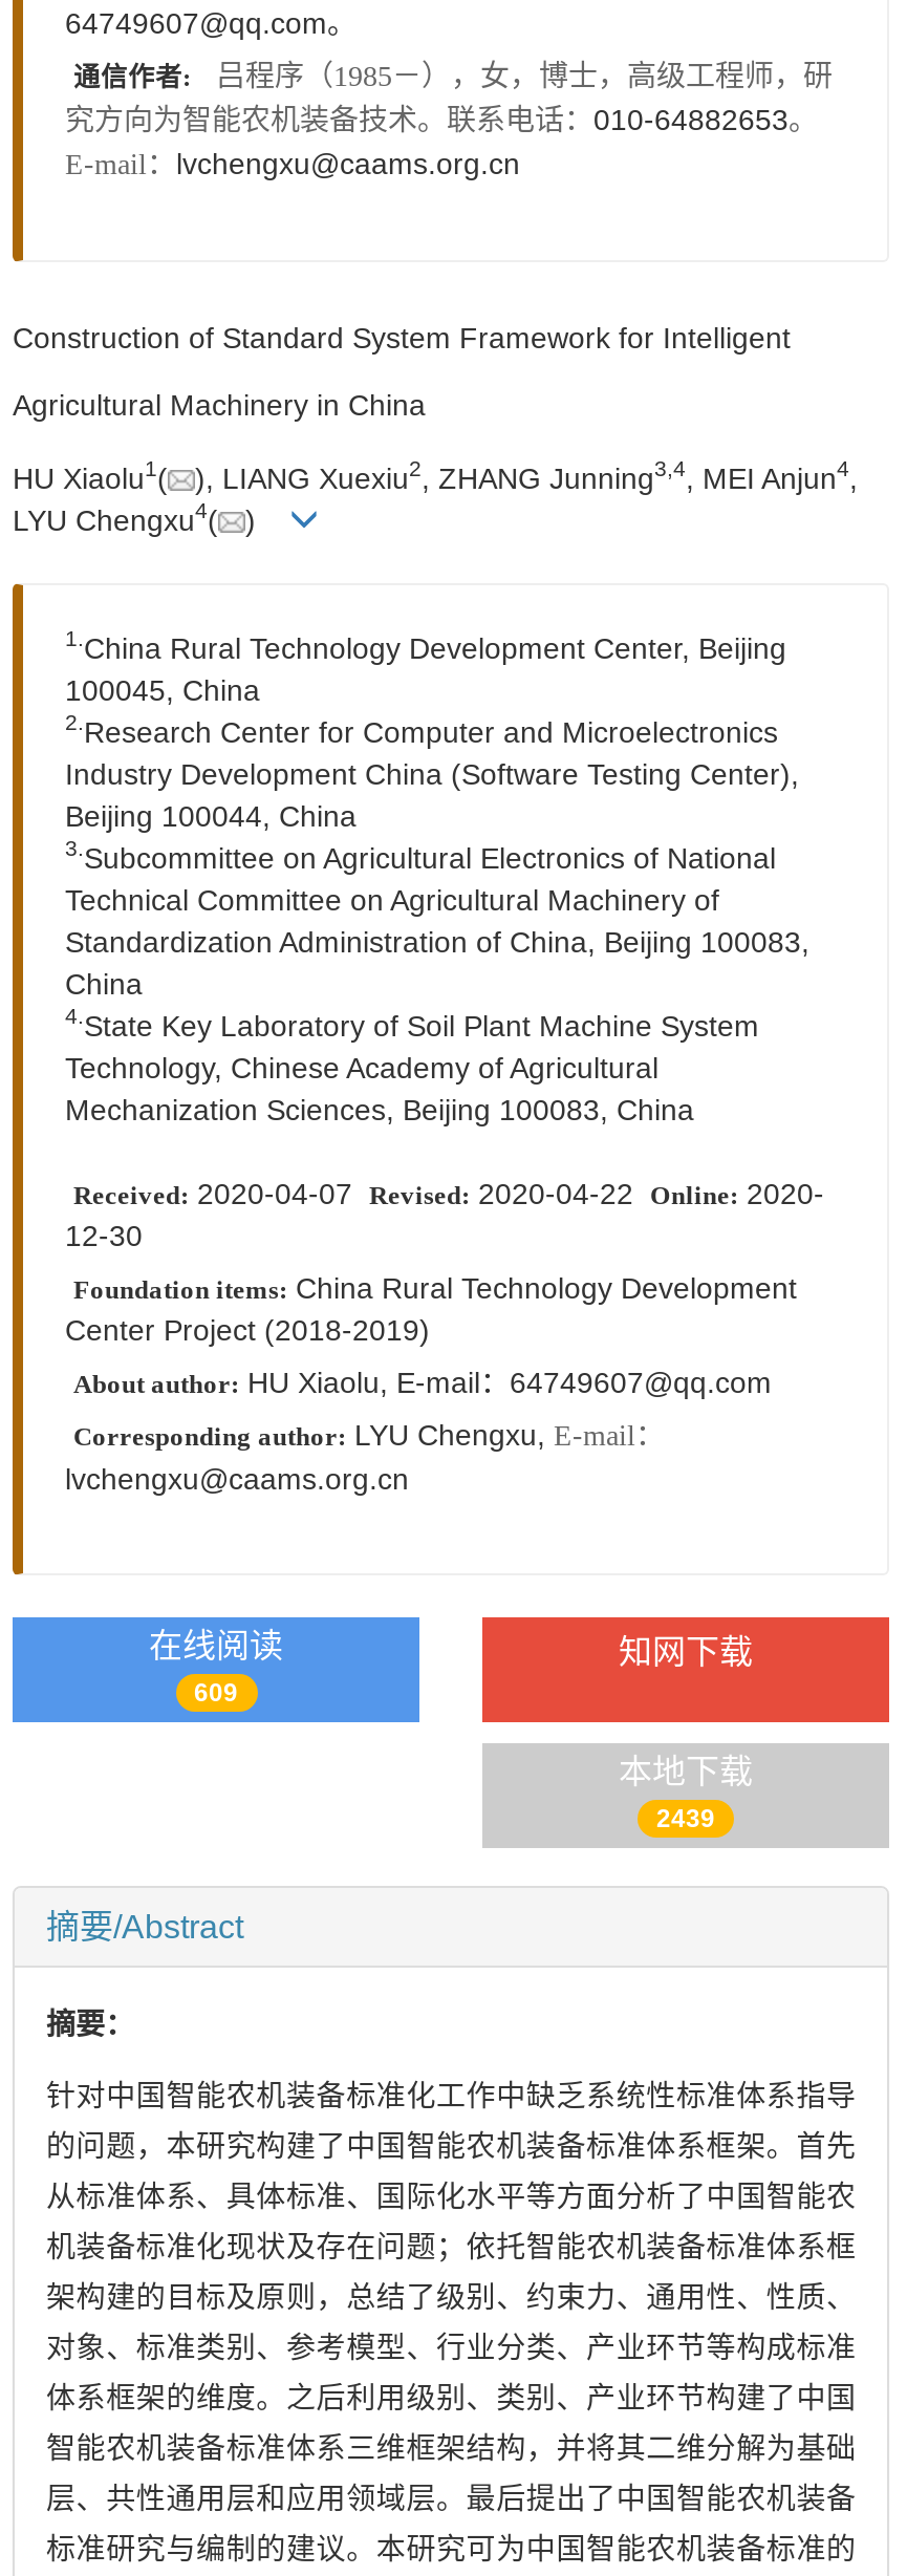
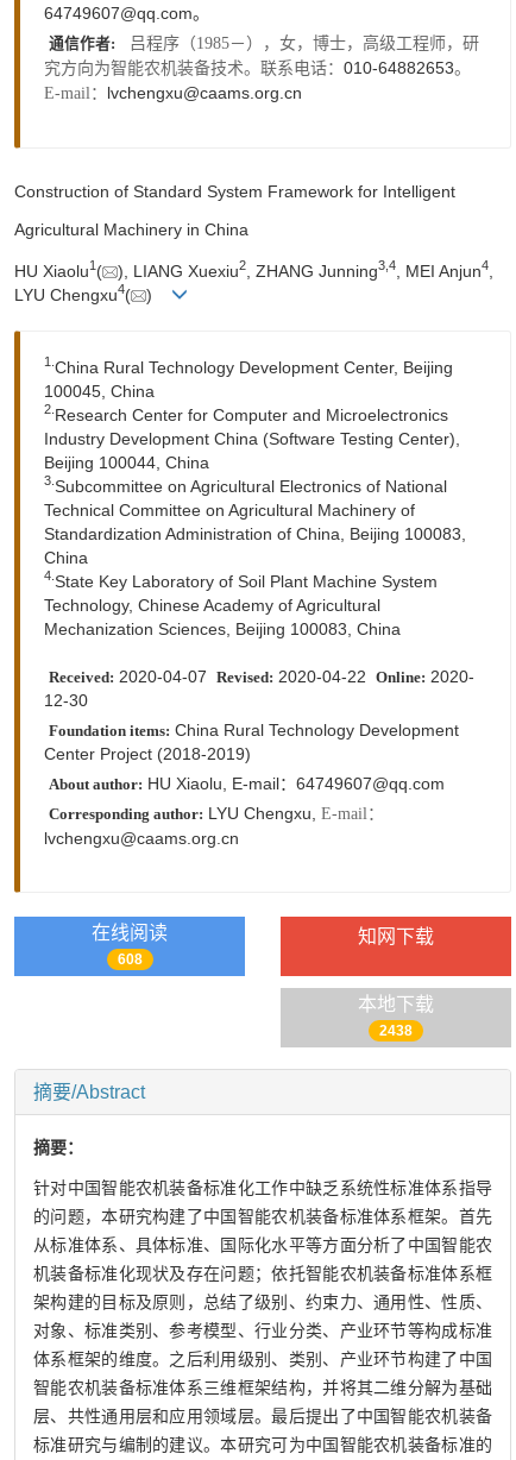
- 609
+ 608

- 2439
+ 2438
